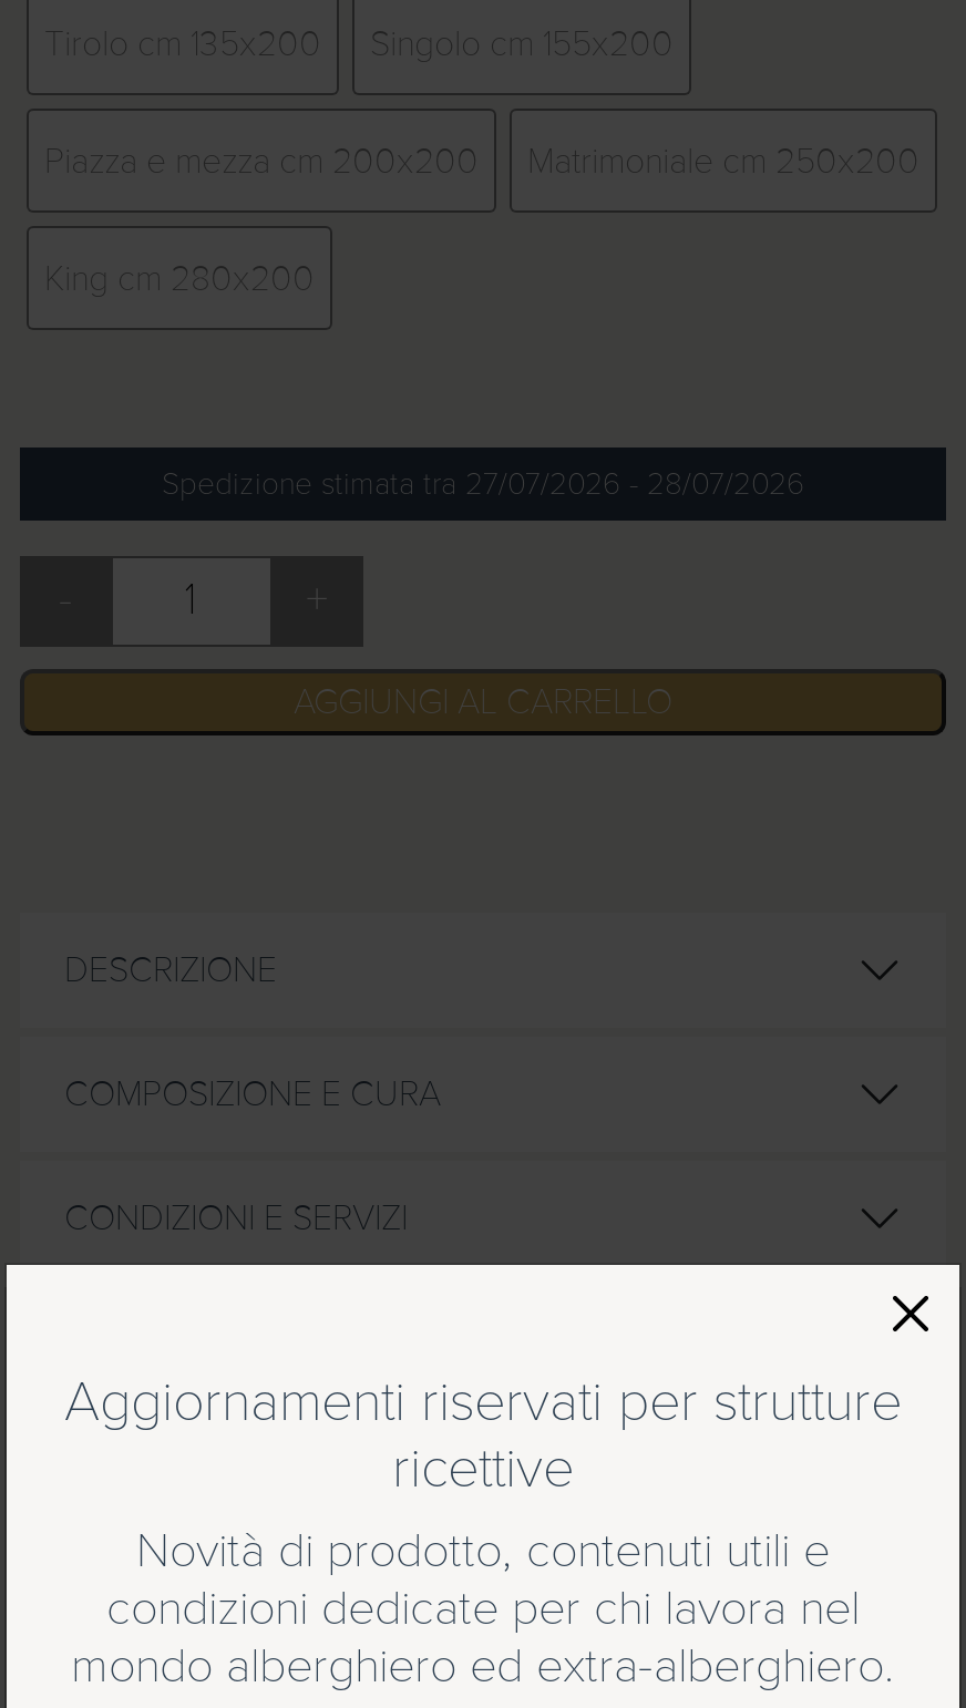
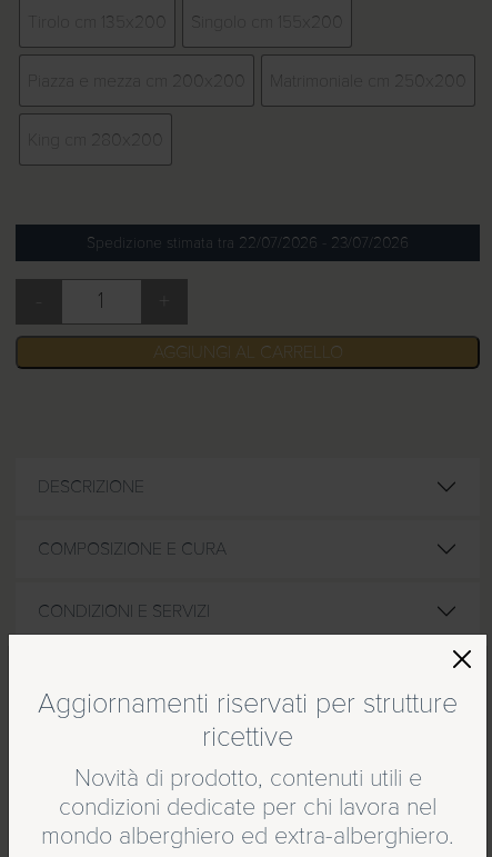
- Spedizione stimata tra 27/07/2026 - 28/07/2026
+ Spedizione stimata tra 22/07/2026 - 23/07/2026
